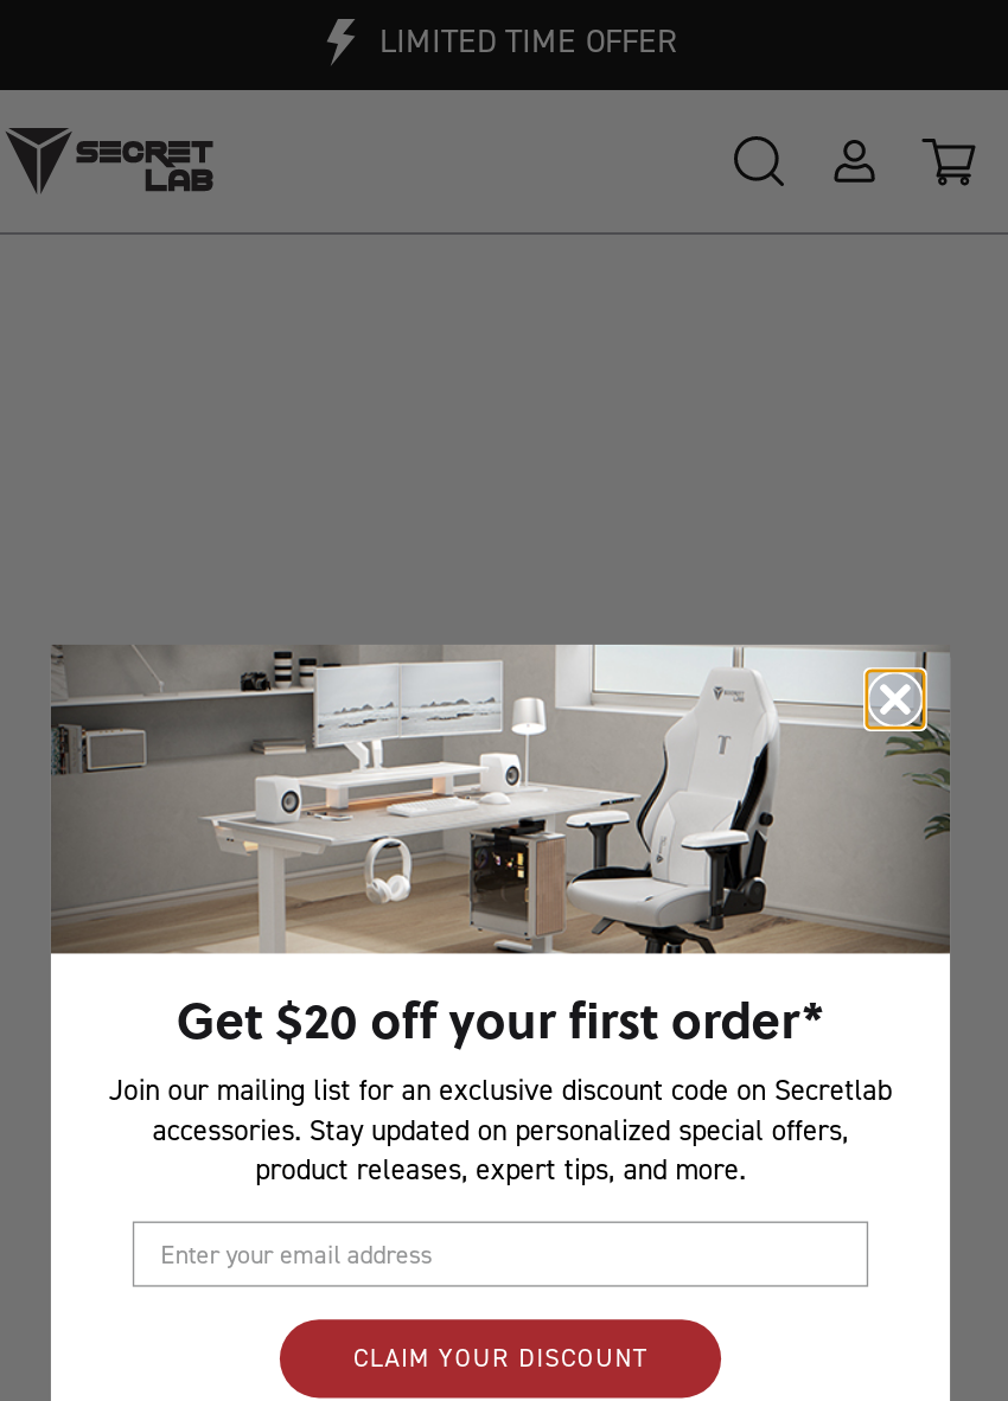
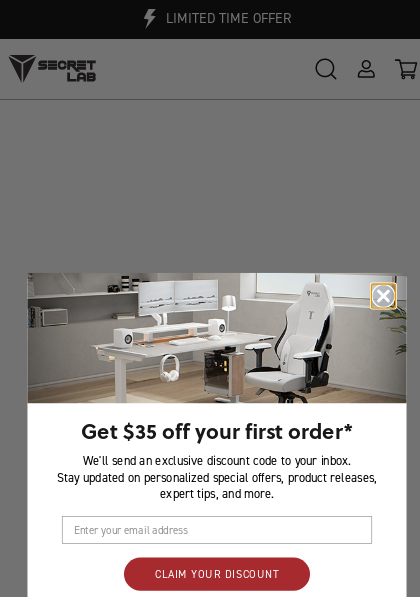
- Get $20 off your first order*
- Join our mailing list for an exclusive discount code on Secretlab
- accessories. Stay updated on personalized special offers,
- product releases, expert tips, and more.
+ Get $35 off your first order*
+ We'll send an exclusive discount code to your inbox.
+ Stay updated on personalized special offers, product releases,
+ expert tips, and more.
